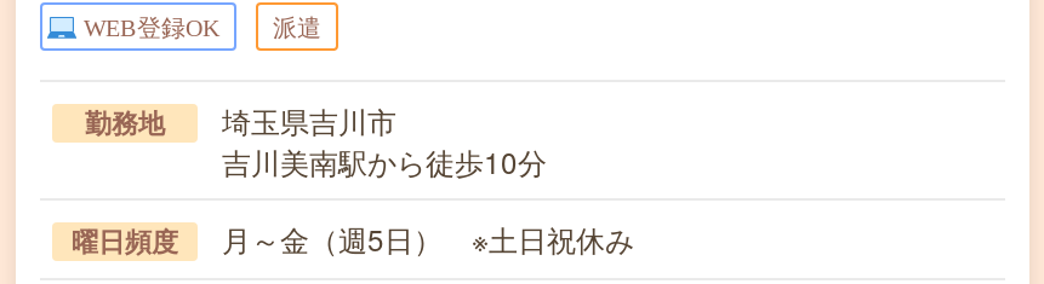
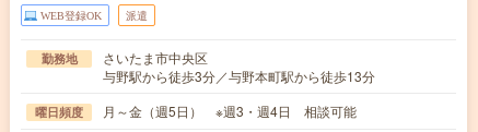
- 埼玉県吉川市
- 吉川美南駅から徒歩10分
+ さいたま市中央区
+ 与野駅から徒歩3分／与野本町駅から徒歩13分

- 月～金（週5日） ※土日祝休み
+ 月～金（週5日） ※週3・週4日 相談可能
